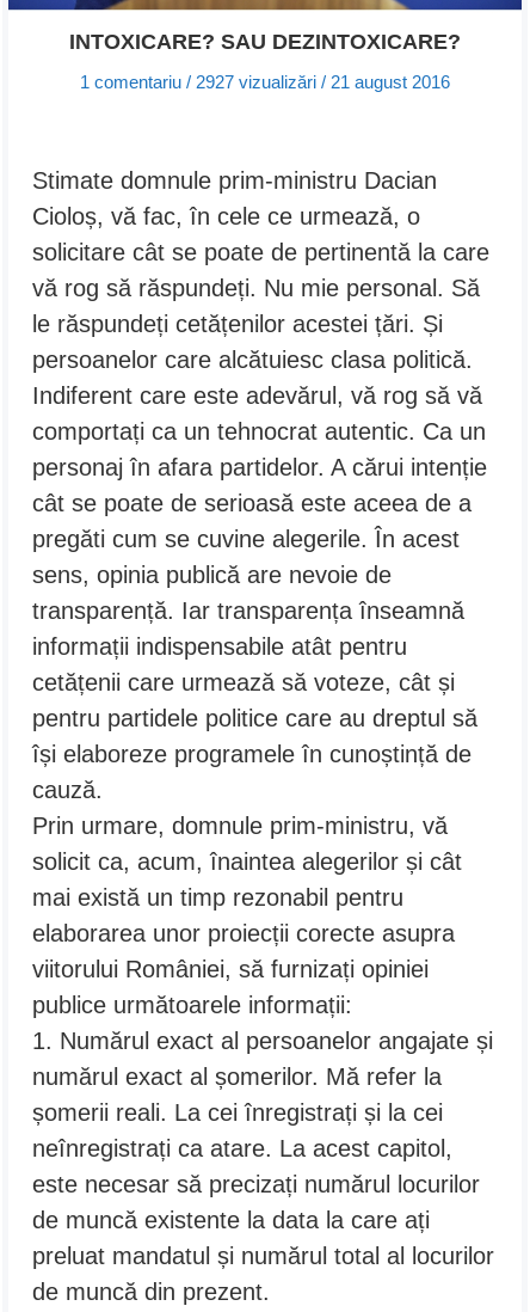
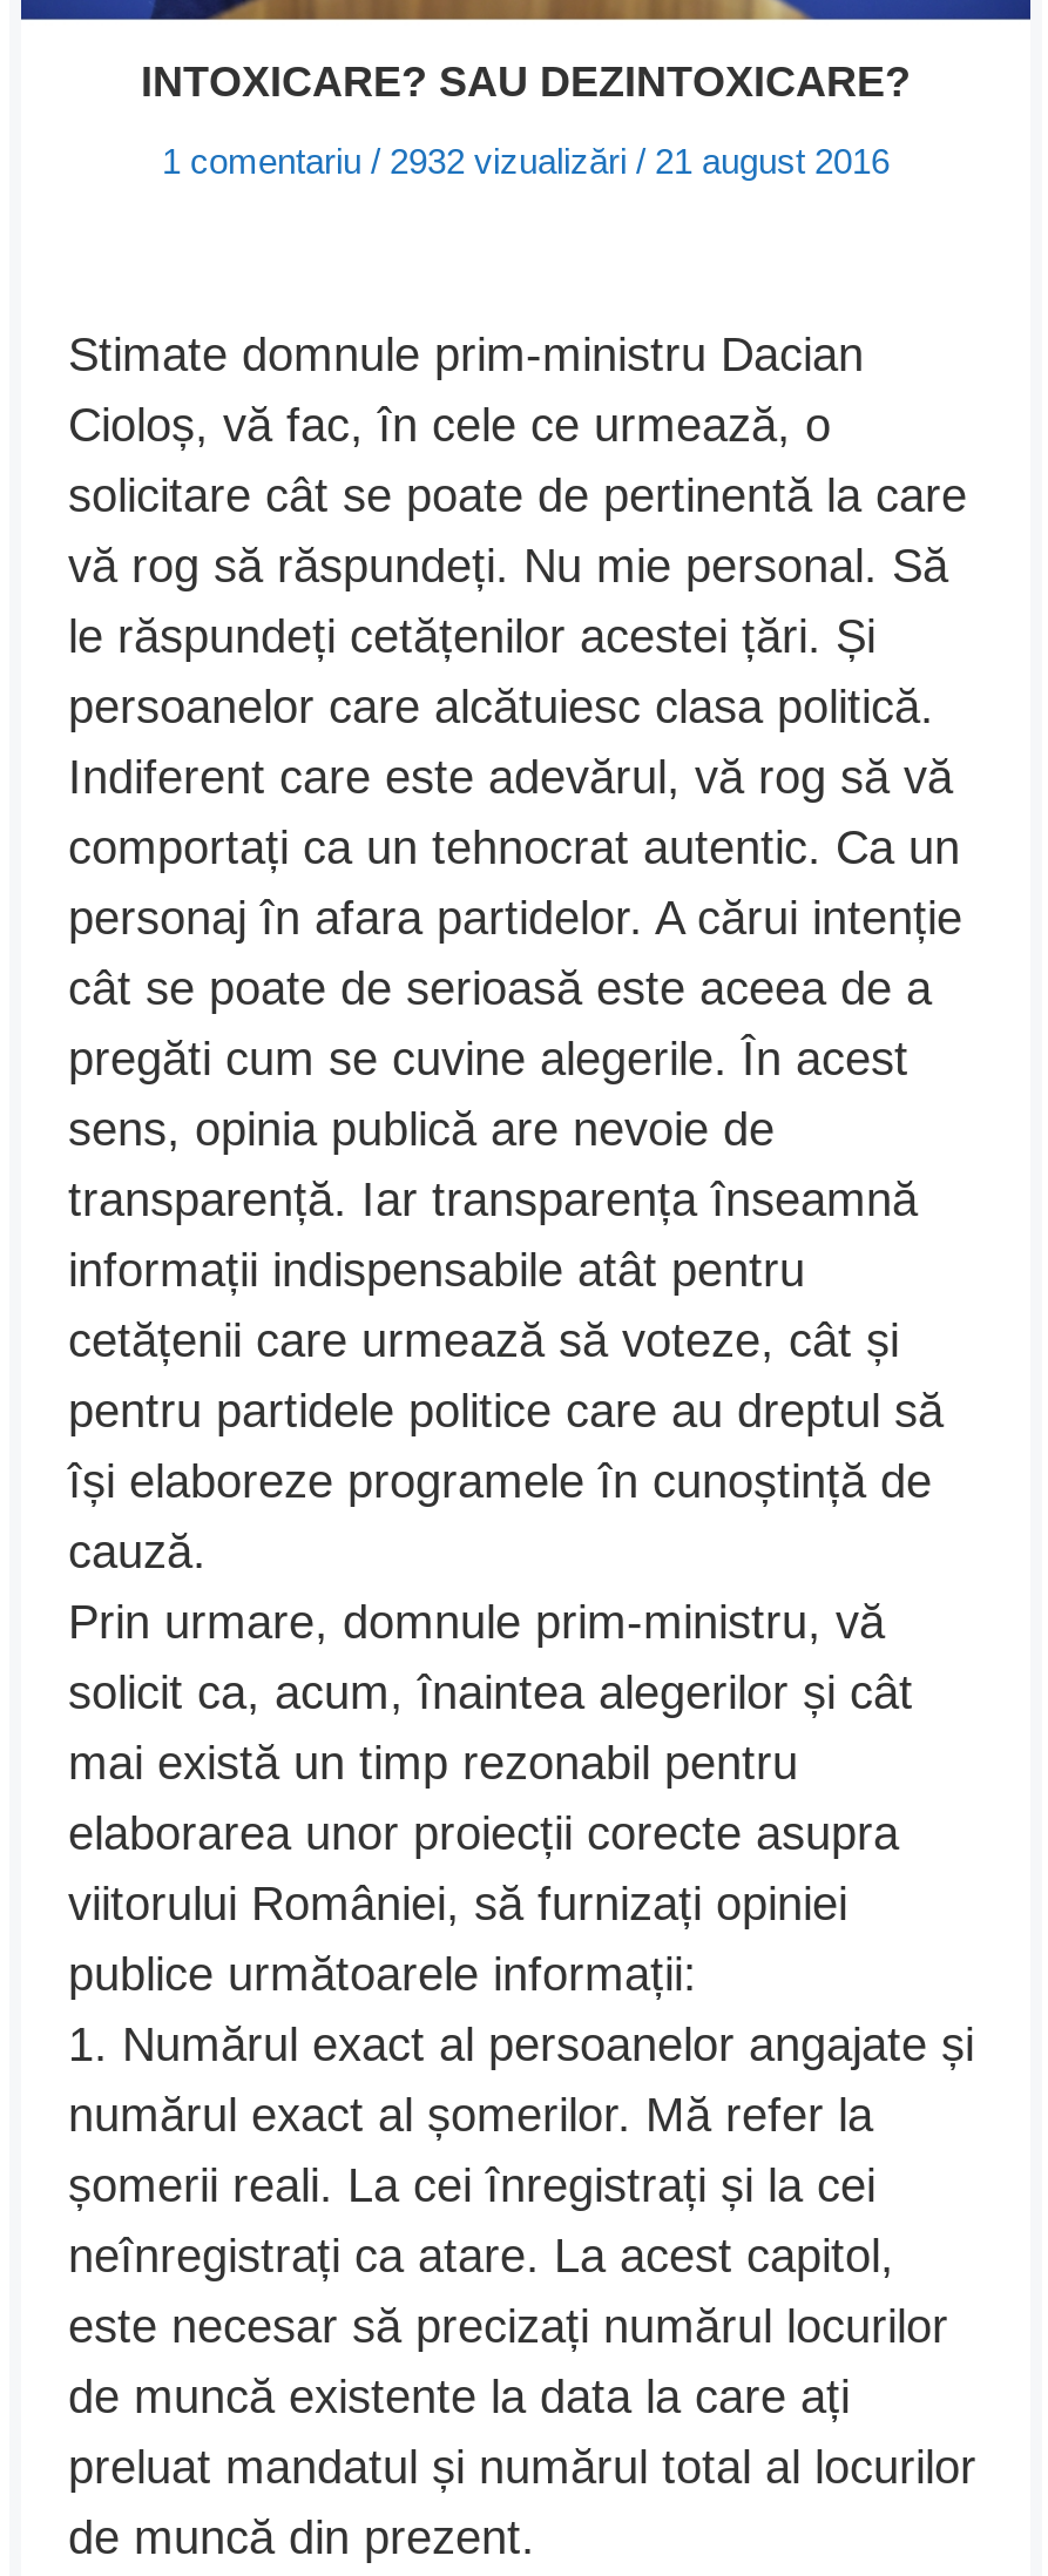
- 1 comentariu / 2927 vizualizări / 21 august 2016
+ 1 comentariu / 2932 vizualizări / 21 august 2016
